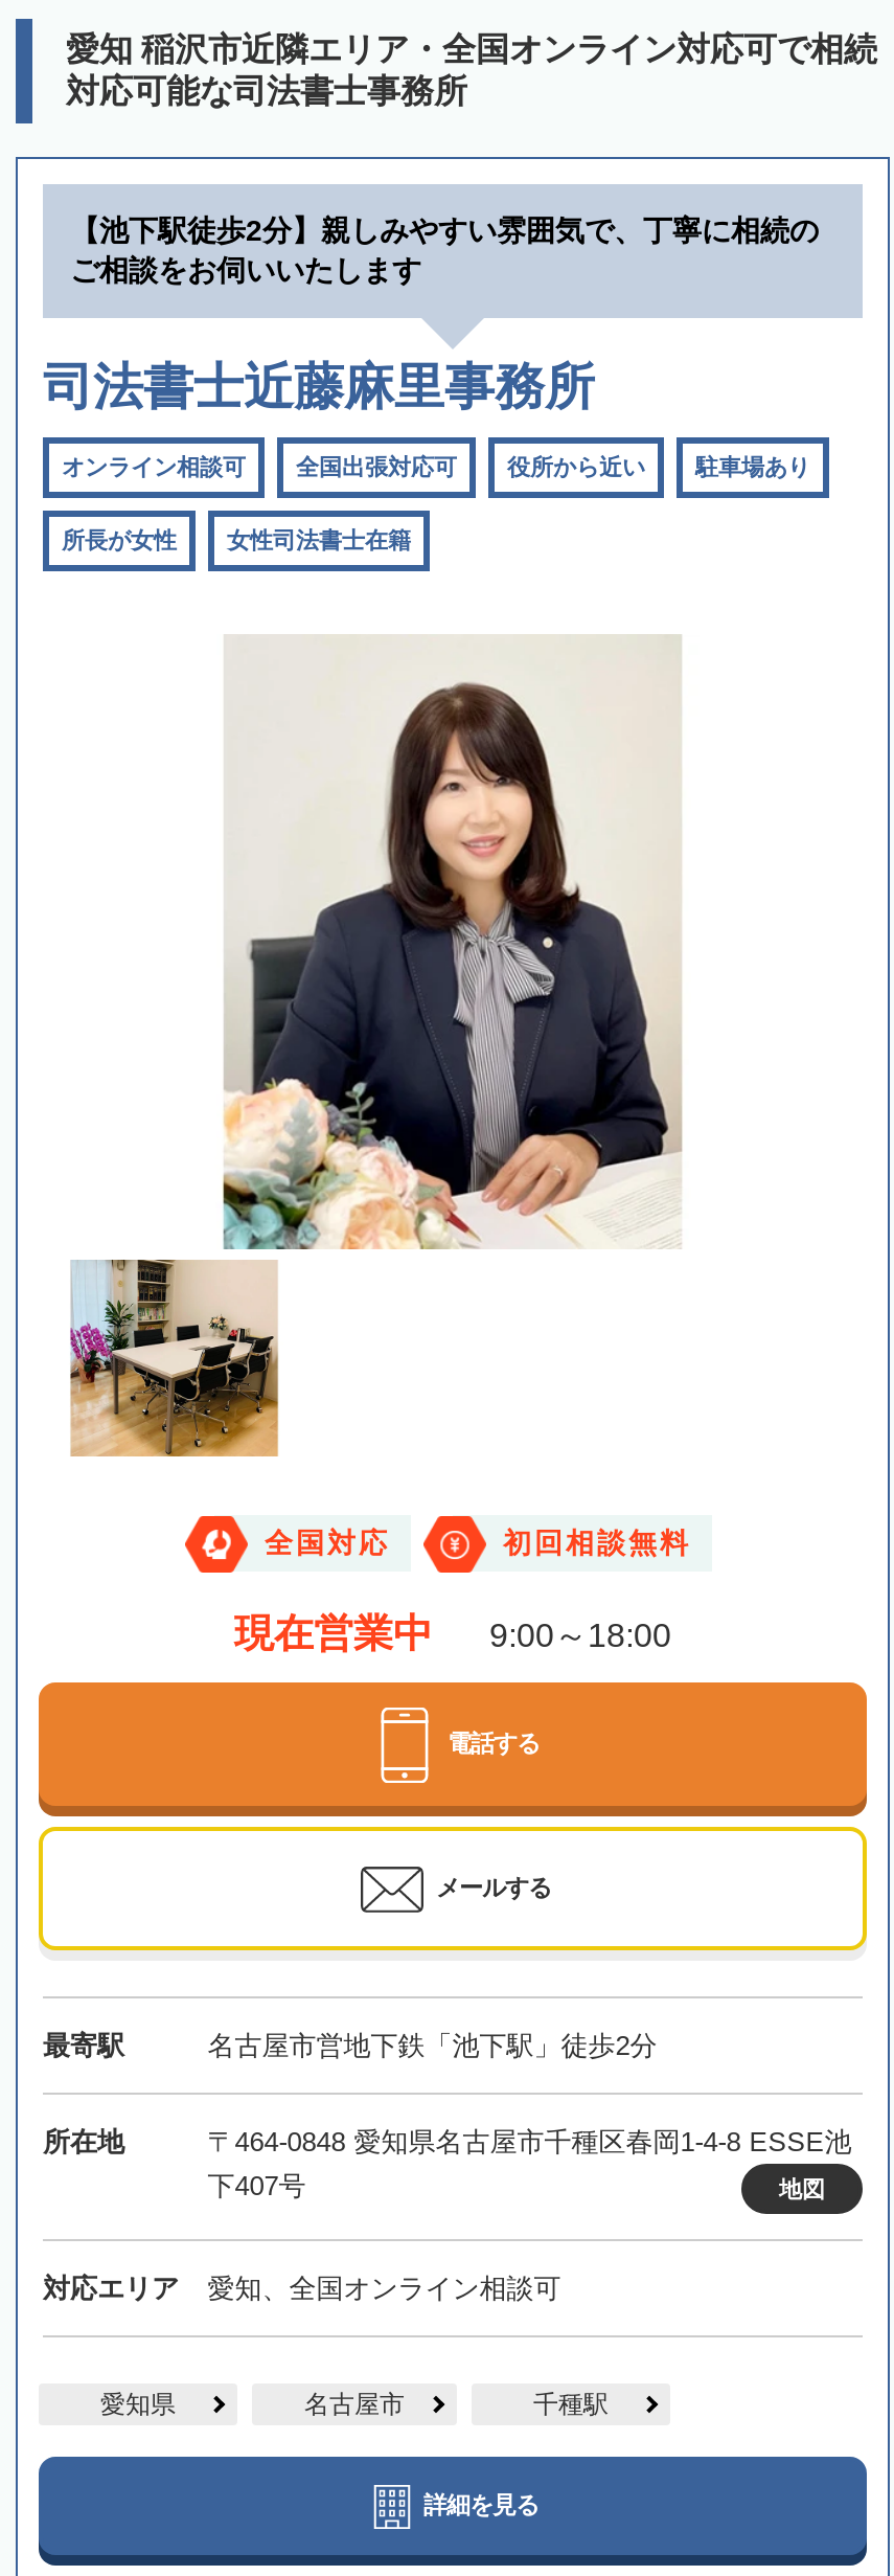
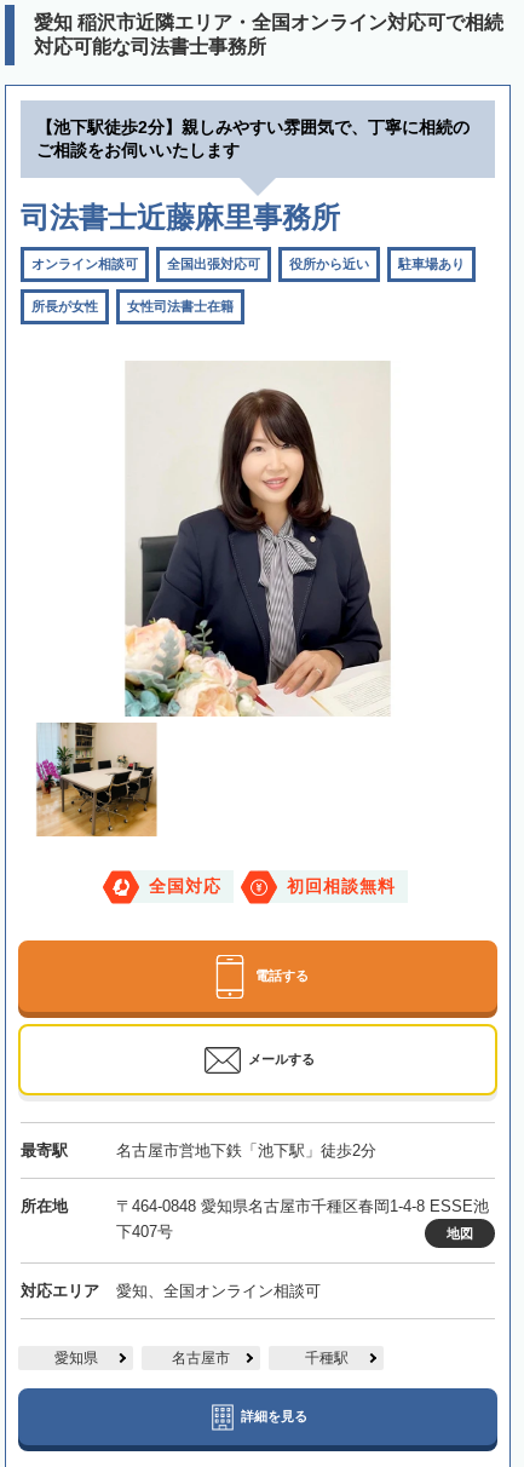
- 現在営業中
- 9:00～18:00
